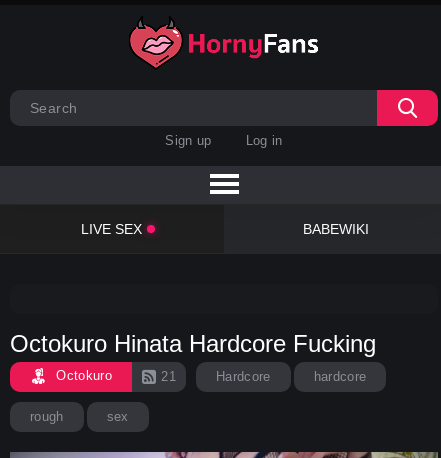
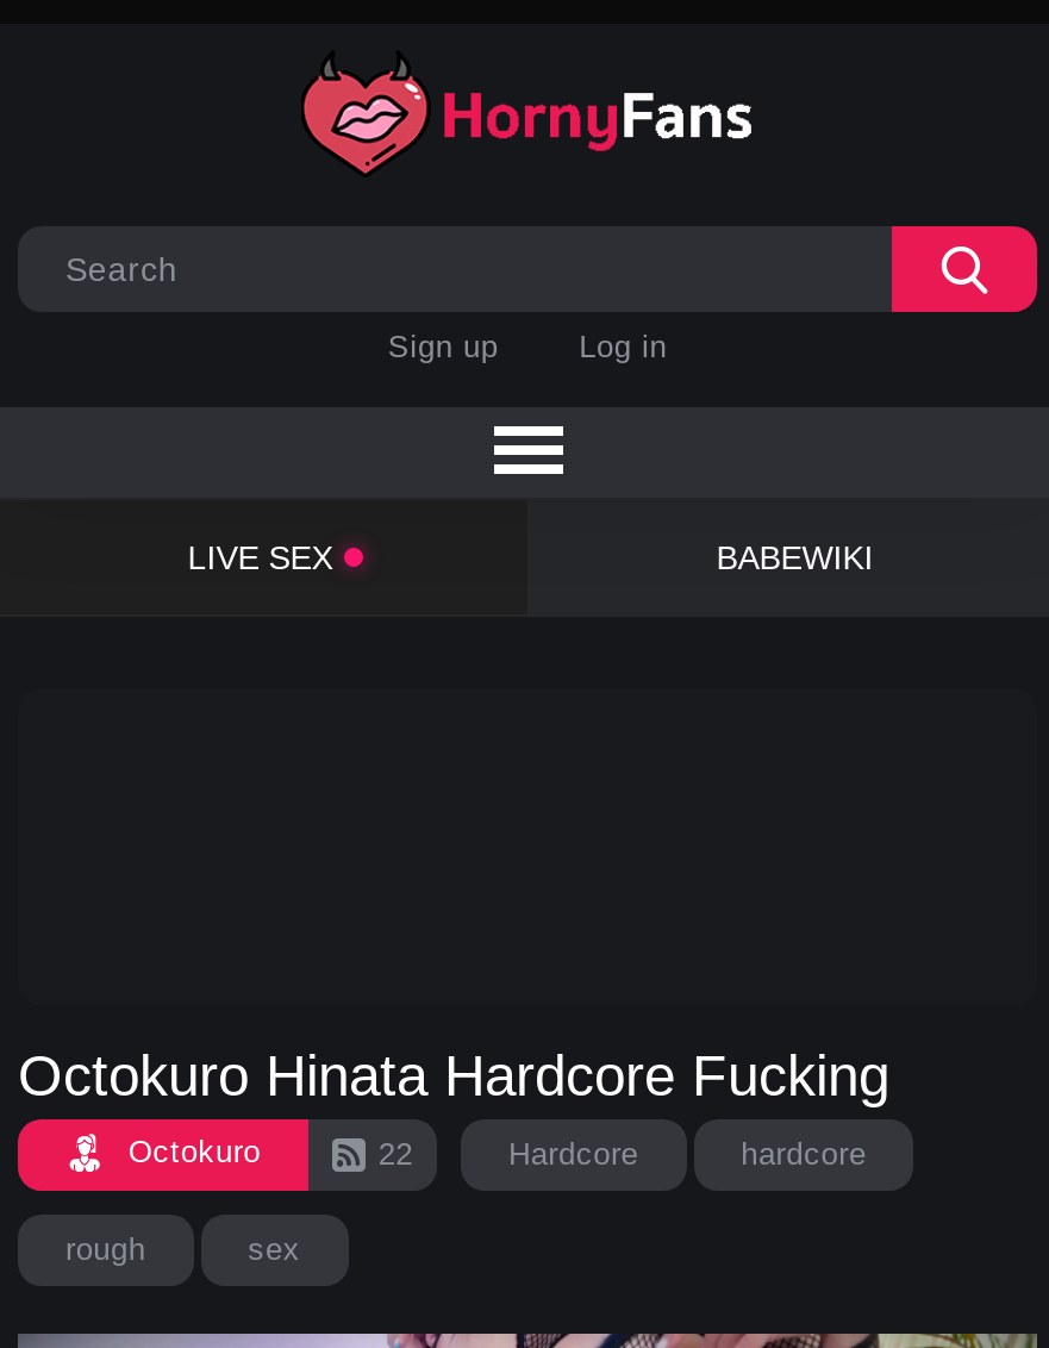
- 21
+ 22
